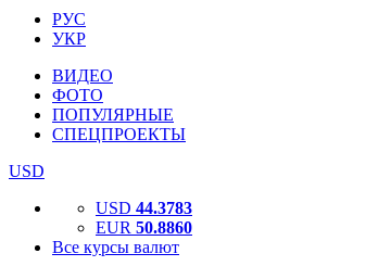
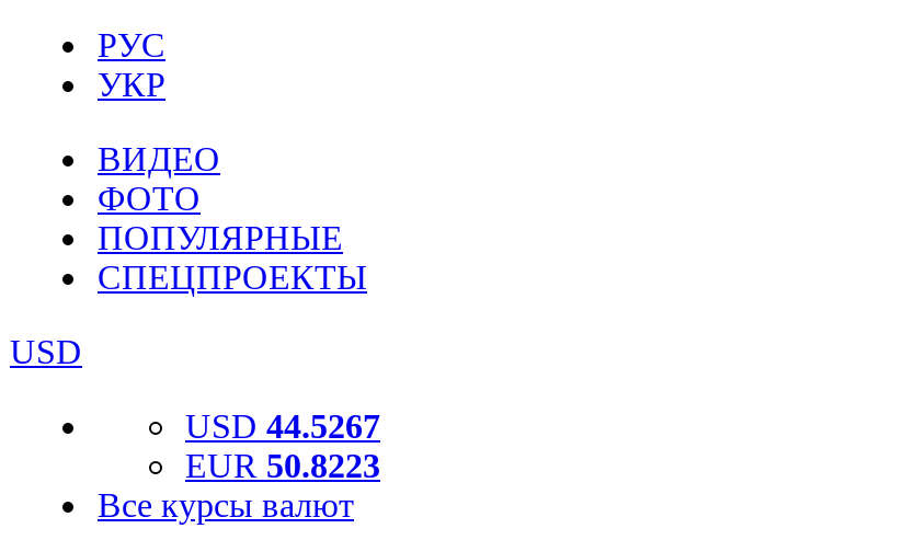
- USD 44.3783
+ USD 44.5267

- EUR 50.8860
+ EUR 50.8223
